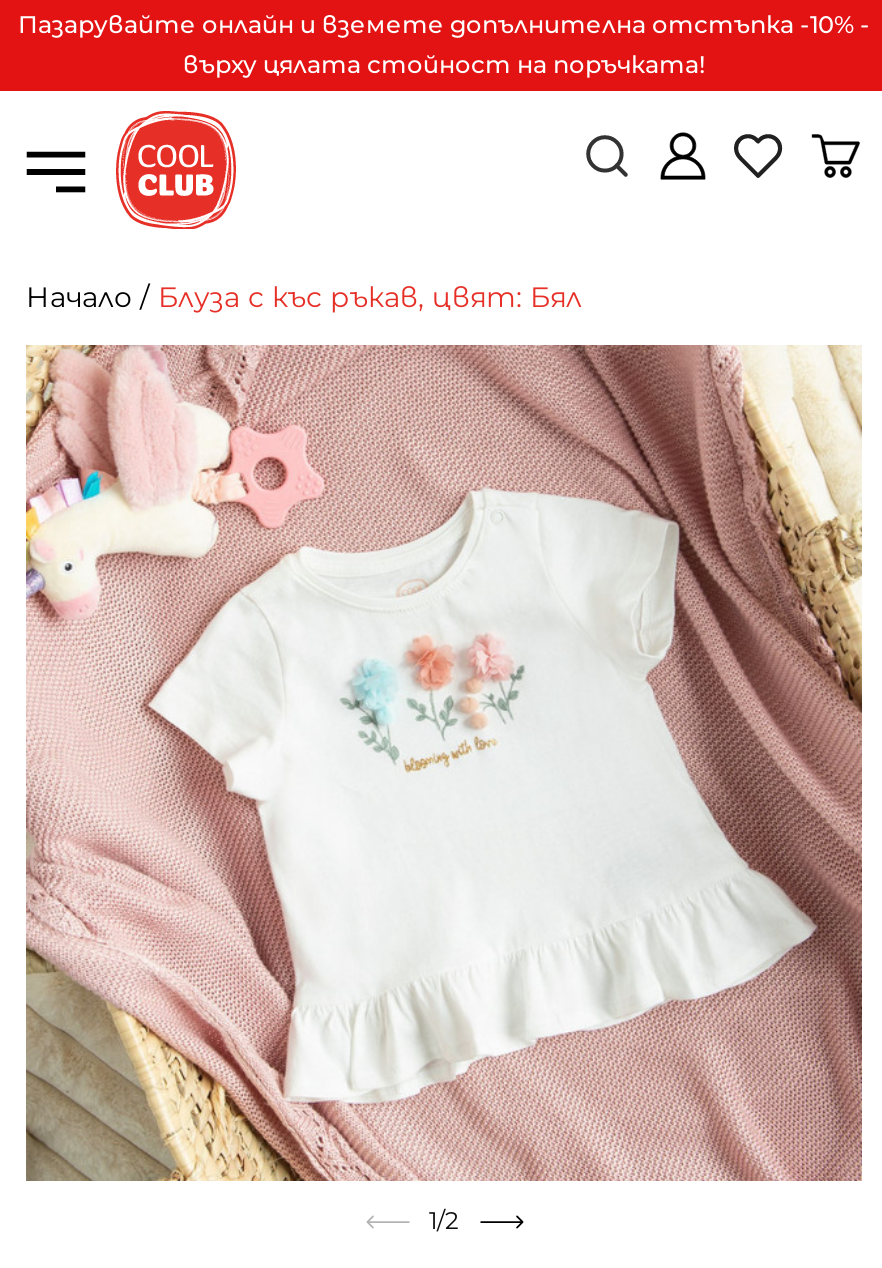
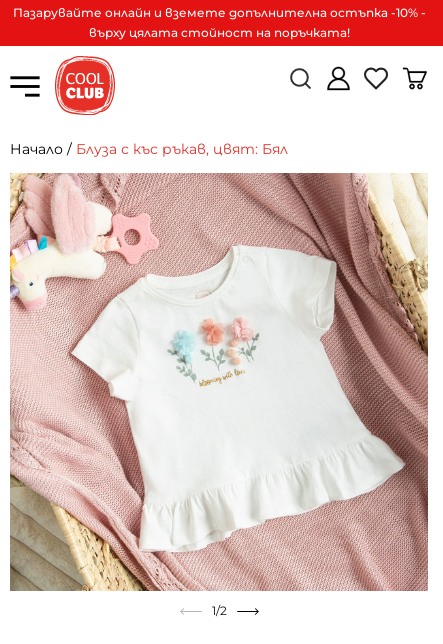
- Пазарувайте онлайн и вземете допълнителна отстъпка -10% -
+ Пазарувайте онлайн и вземете допълнителна остъпка -10% -
